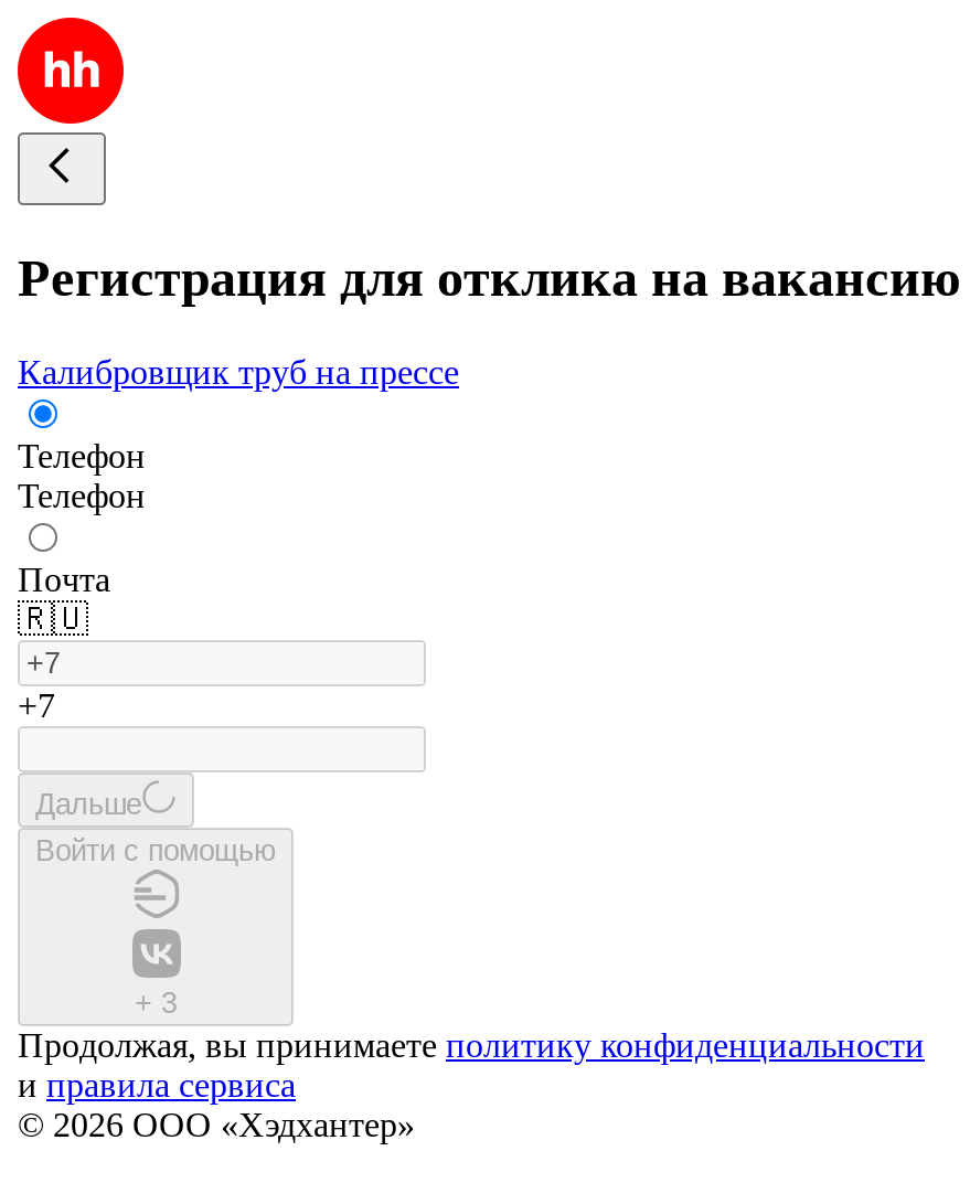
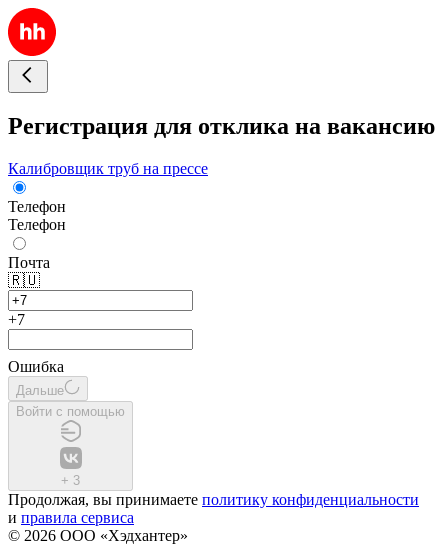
+ Ошибка
